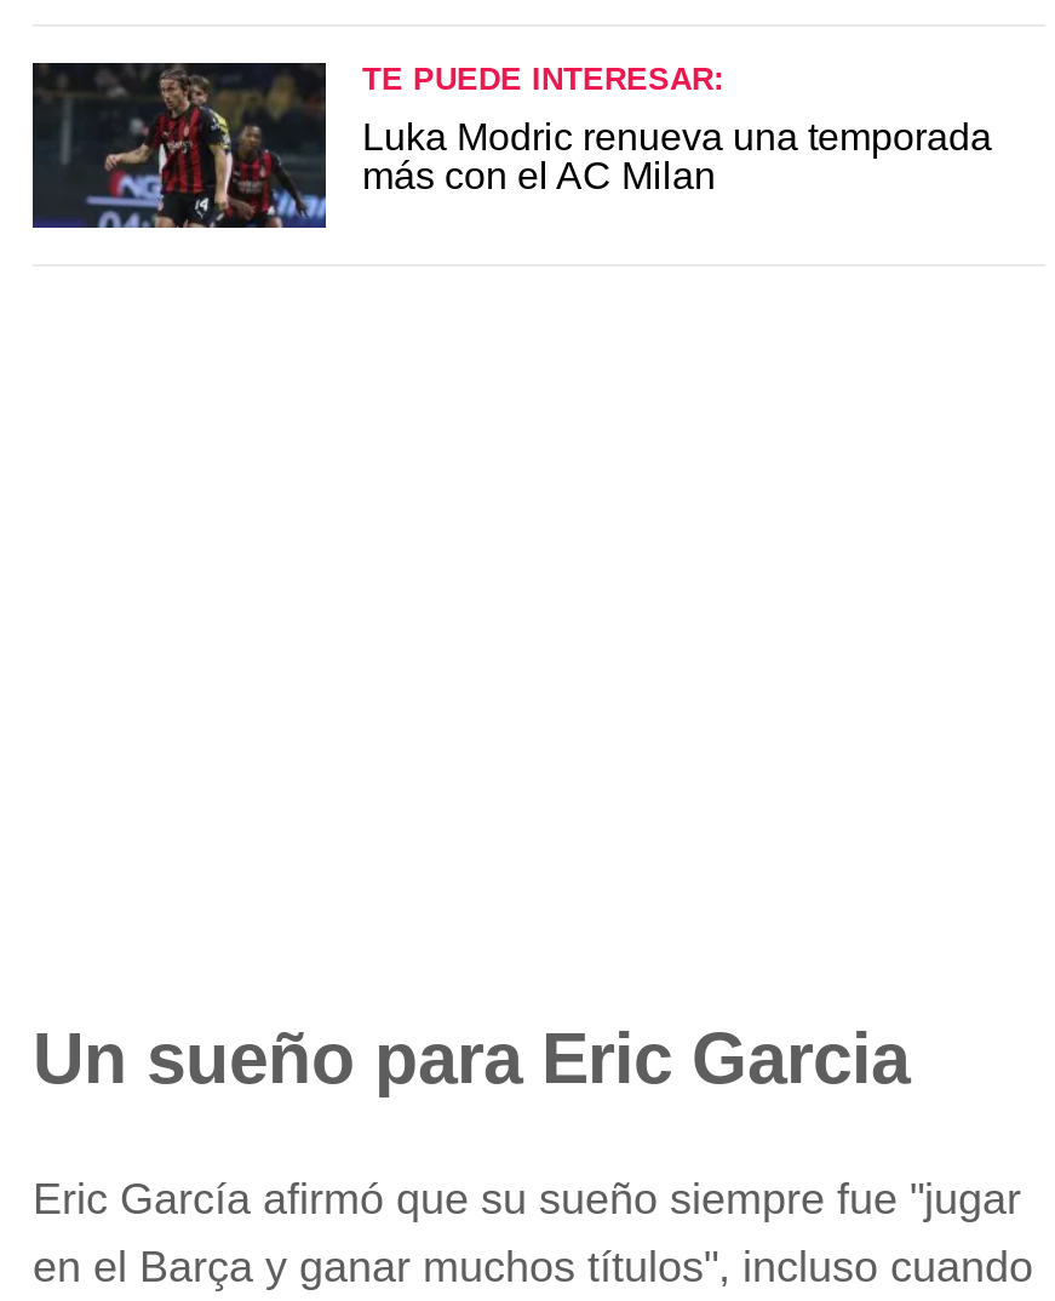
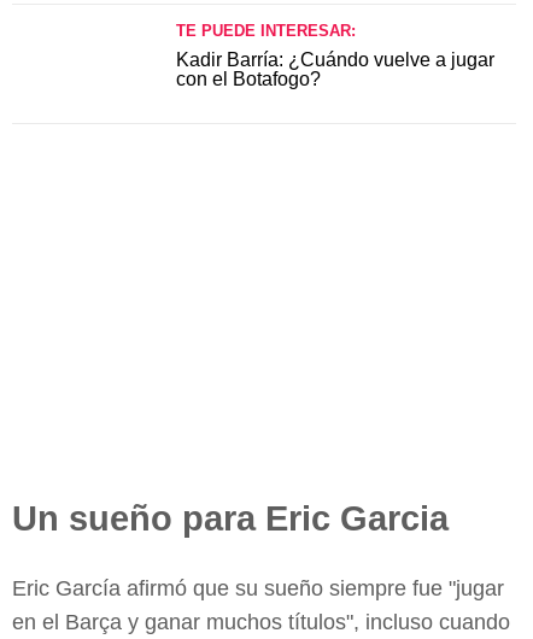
- [image]

- Luka Modric renueva una temporada
- más con el AC Milan
+ Kadir Barría: ¿Cuándo vuelve a jugar
+ con el Botafogo?
